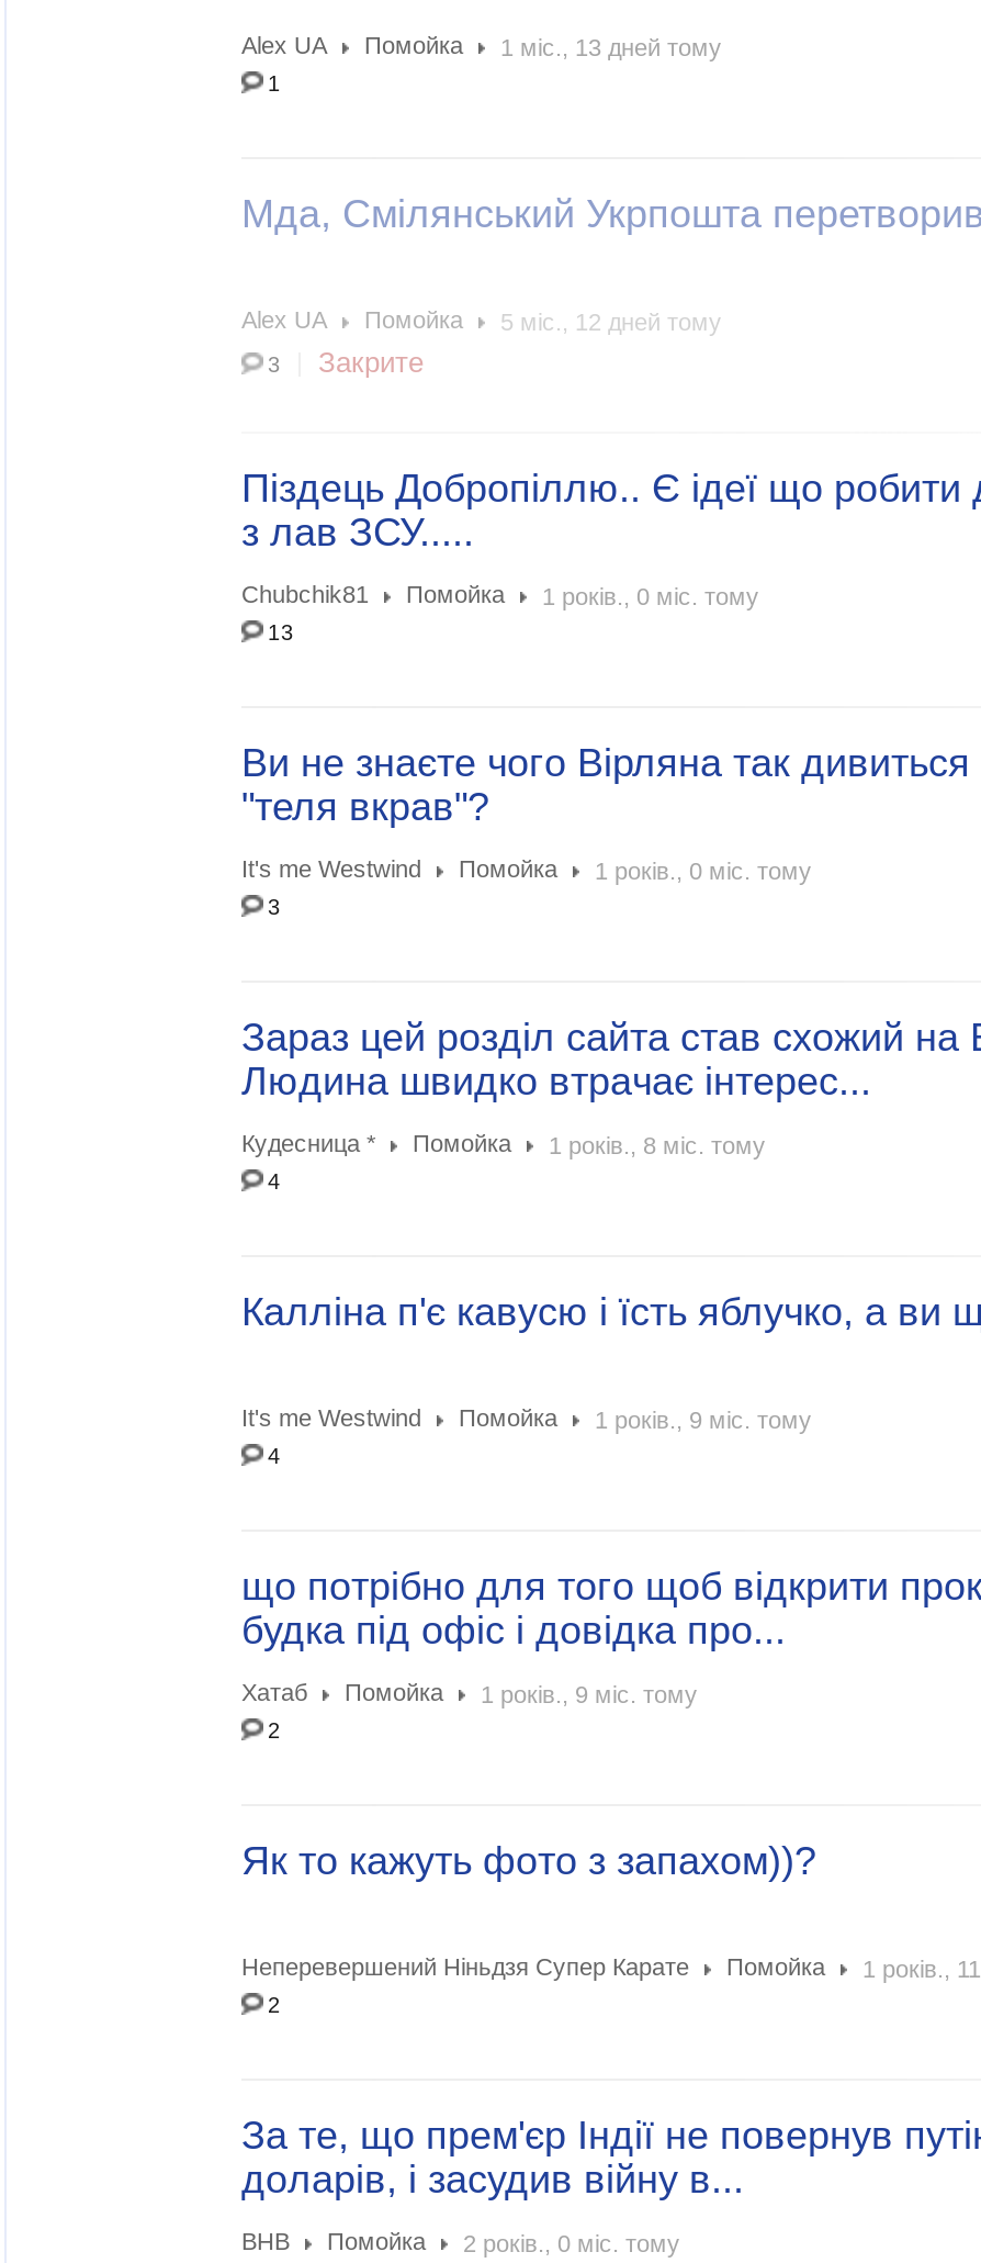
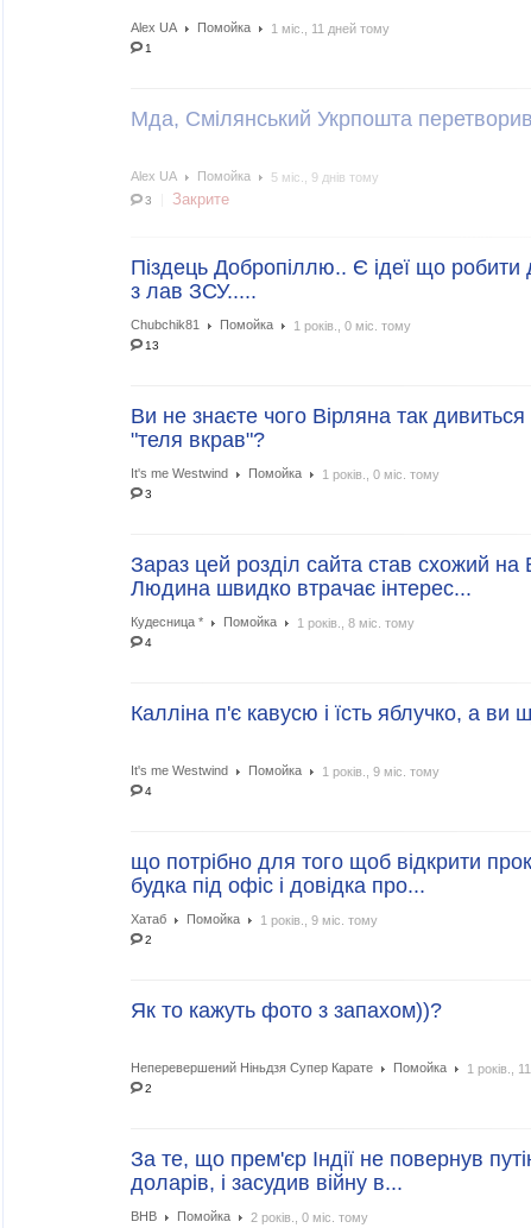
- Alex UA Помойка 1 міс., 13 дней тому
+ Alex UA Помойка 1 міс., 11 дней тому

- Alex UA Помойка 5 міс., 12 дней тому
+ Alex UA Помойка 5 міс., 9 днів тому
